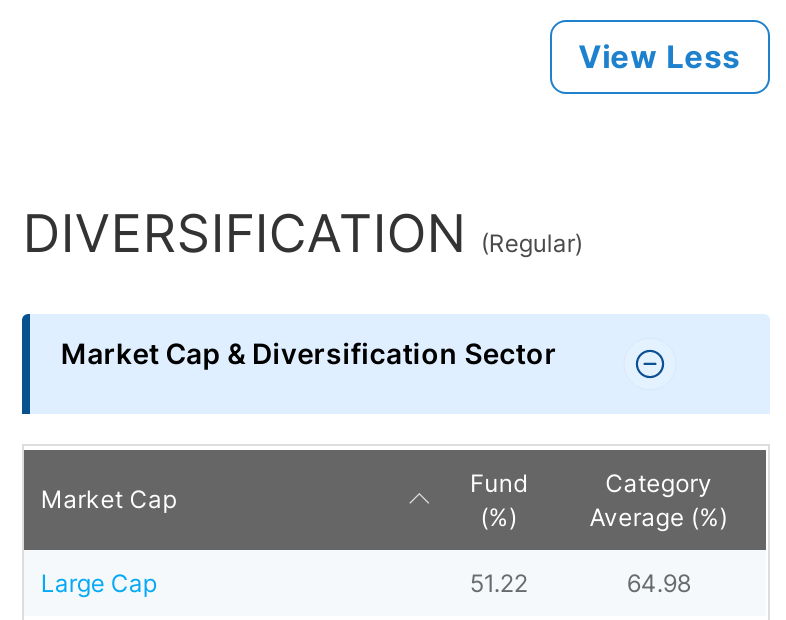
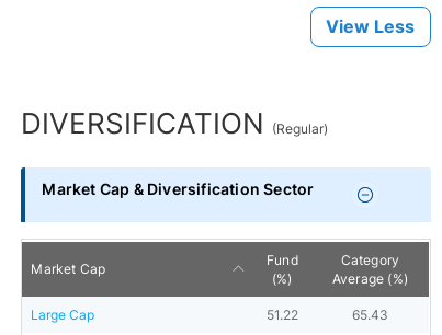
- 64.98
+ 65.43
